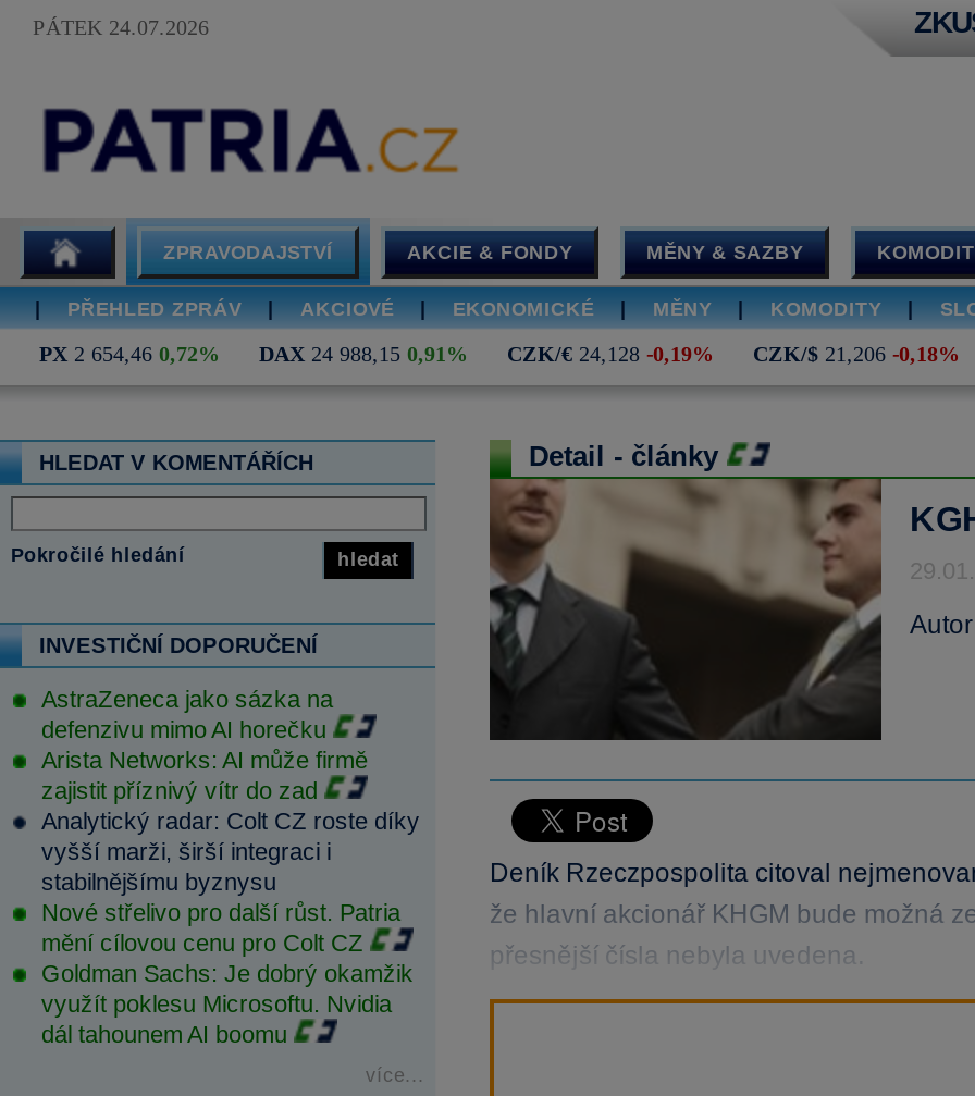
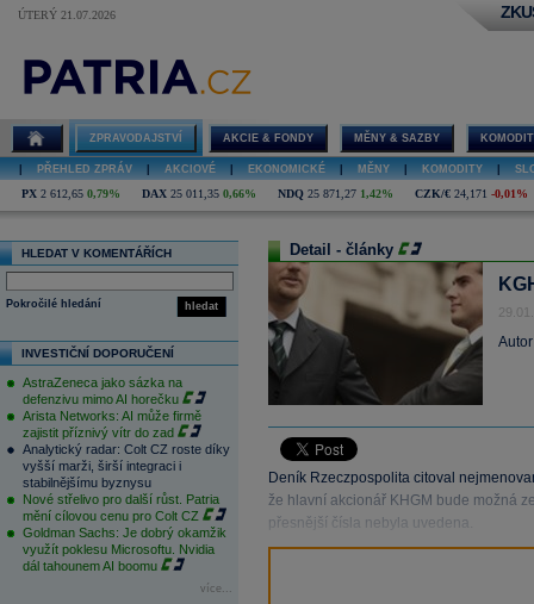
- PÁTEK 24.07.2026
+ ÚTERÝ 21.07.2026

- PX 2 654,46 0,72%
- DAX 24 988,15 0,91%
- CZK/€ 24,128 -0,19%
- CZK/$ 21,206 -0,18%
+ PX 2 612,65 0,79%
+ DAX 25 011,35 0,66%
+ NDQ 25 871,27 1,42%
+ CZK/€ 24,171 -0,01%
